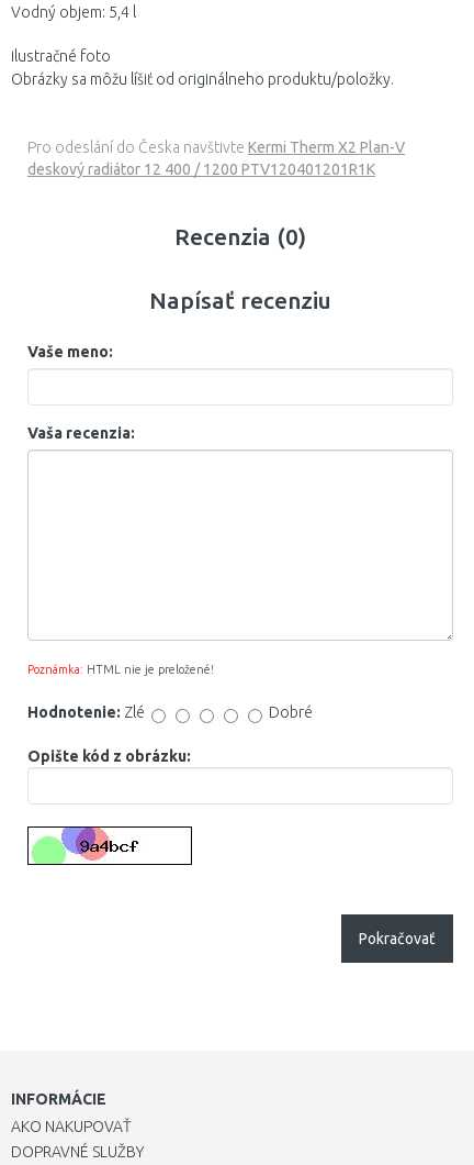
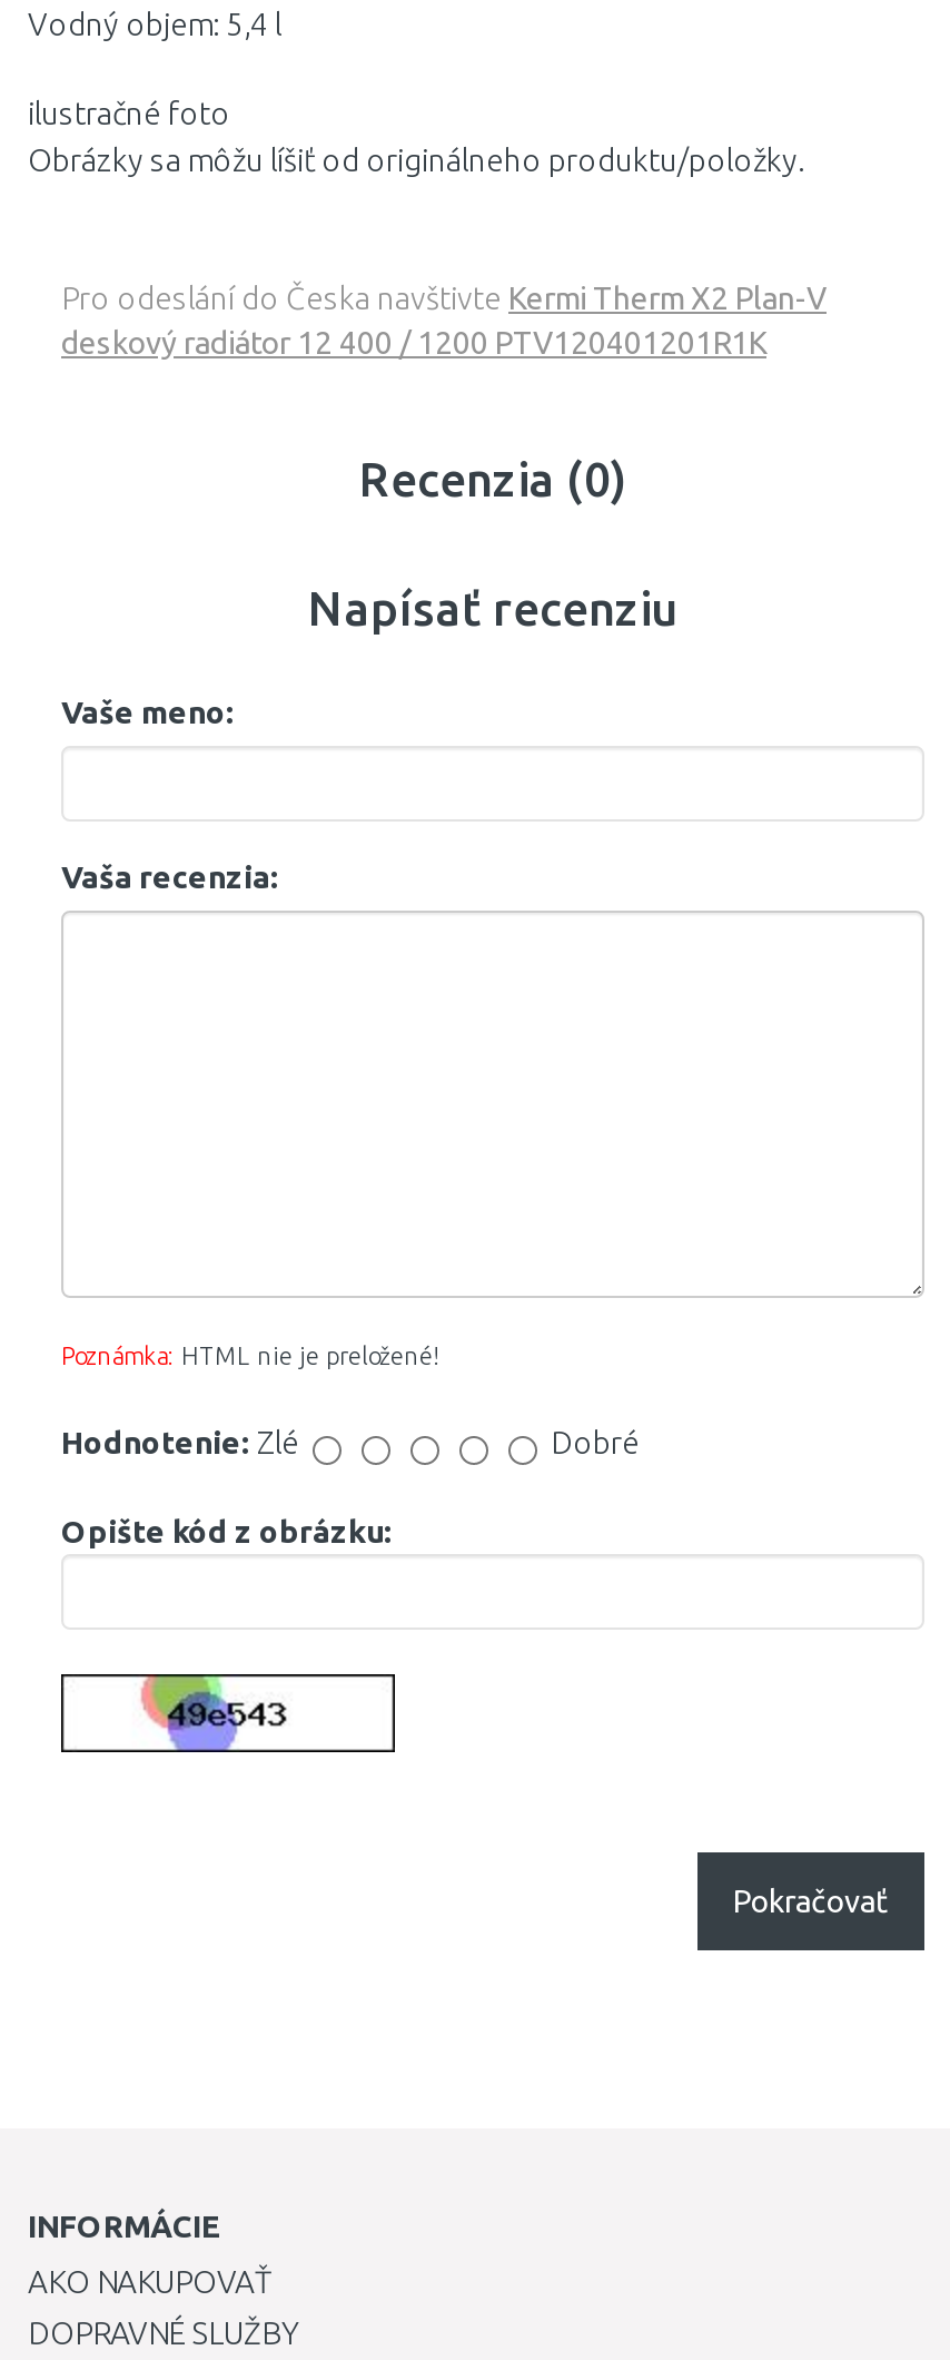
- [image]
+ [image]
